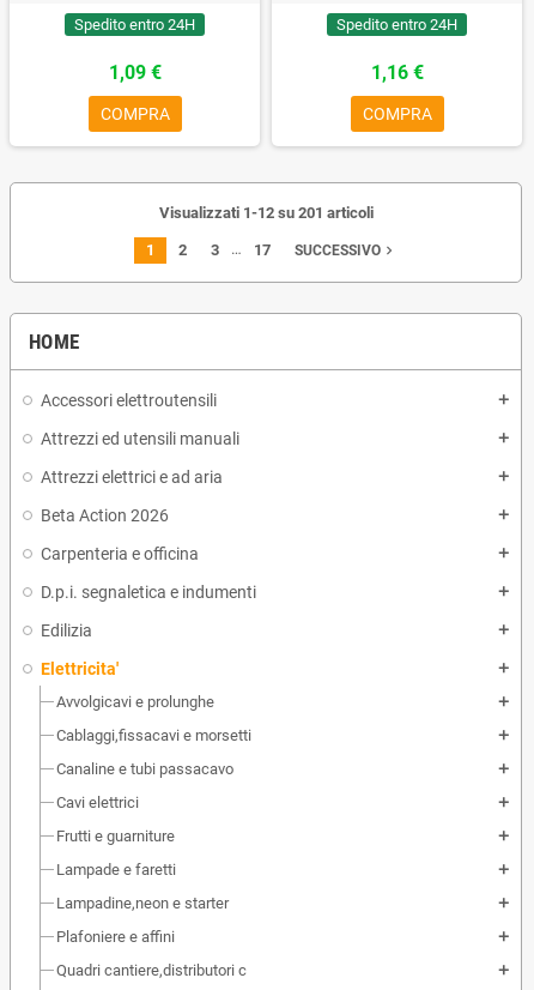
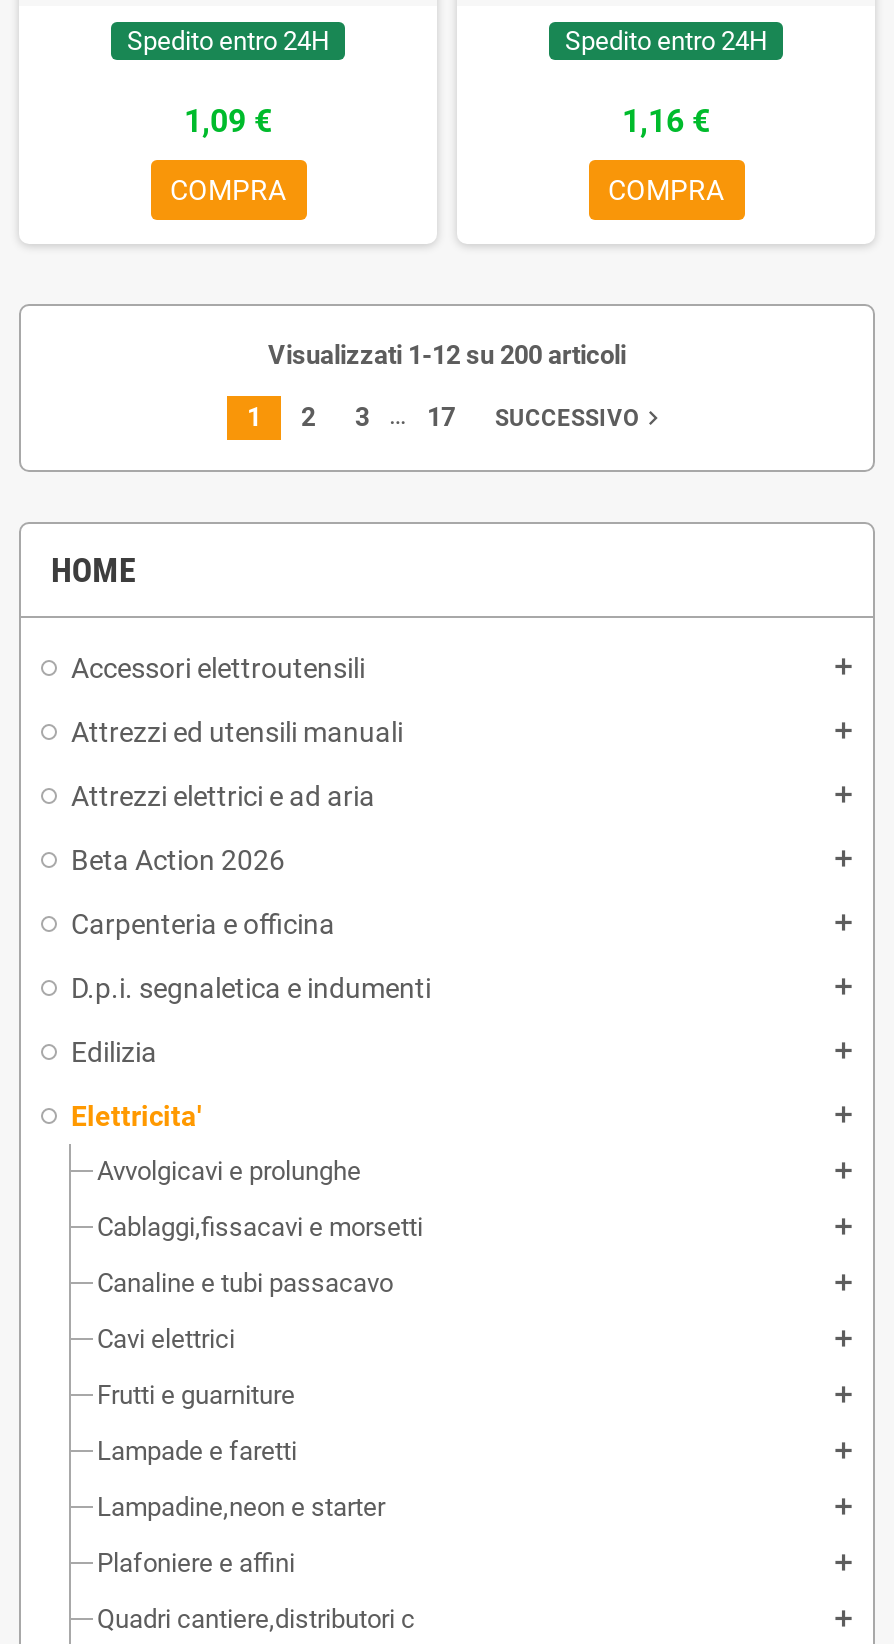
- Visualizzati 1-12 su 201 articoli
+ Visualizzati 1-12 su 200 articoli
